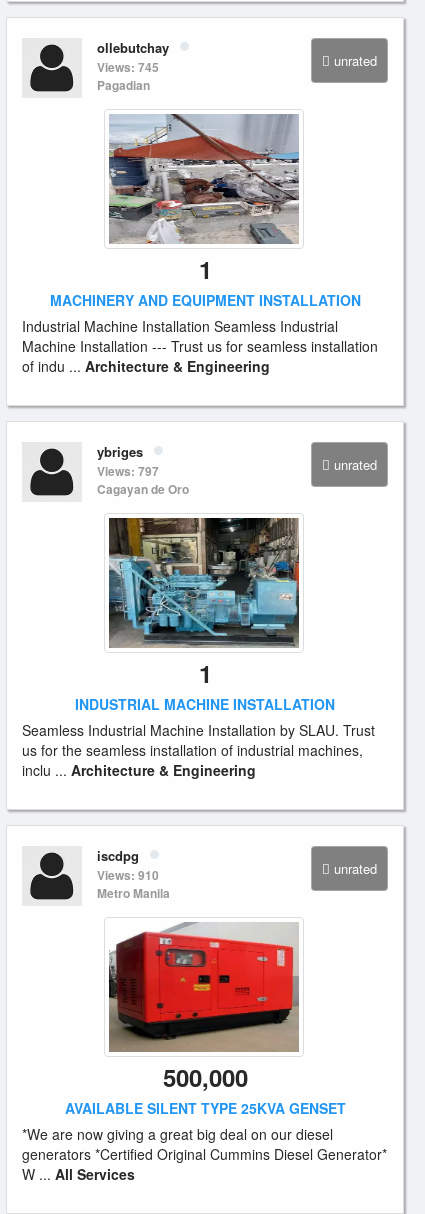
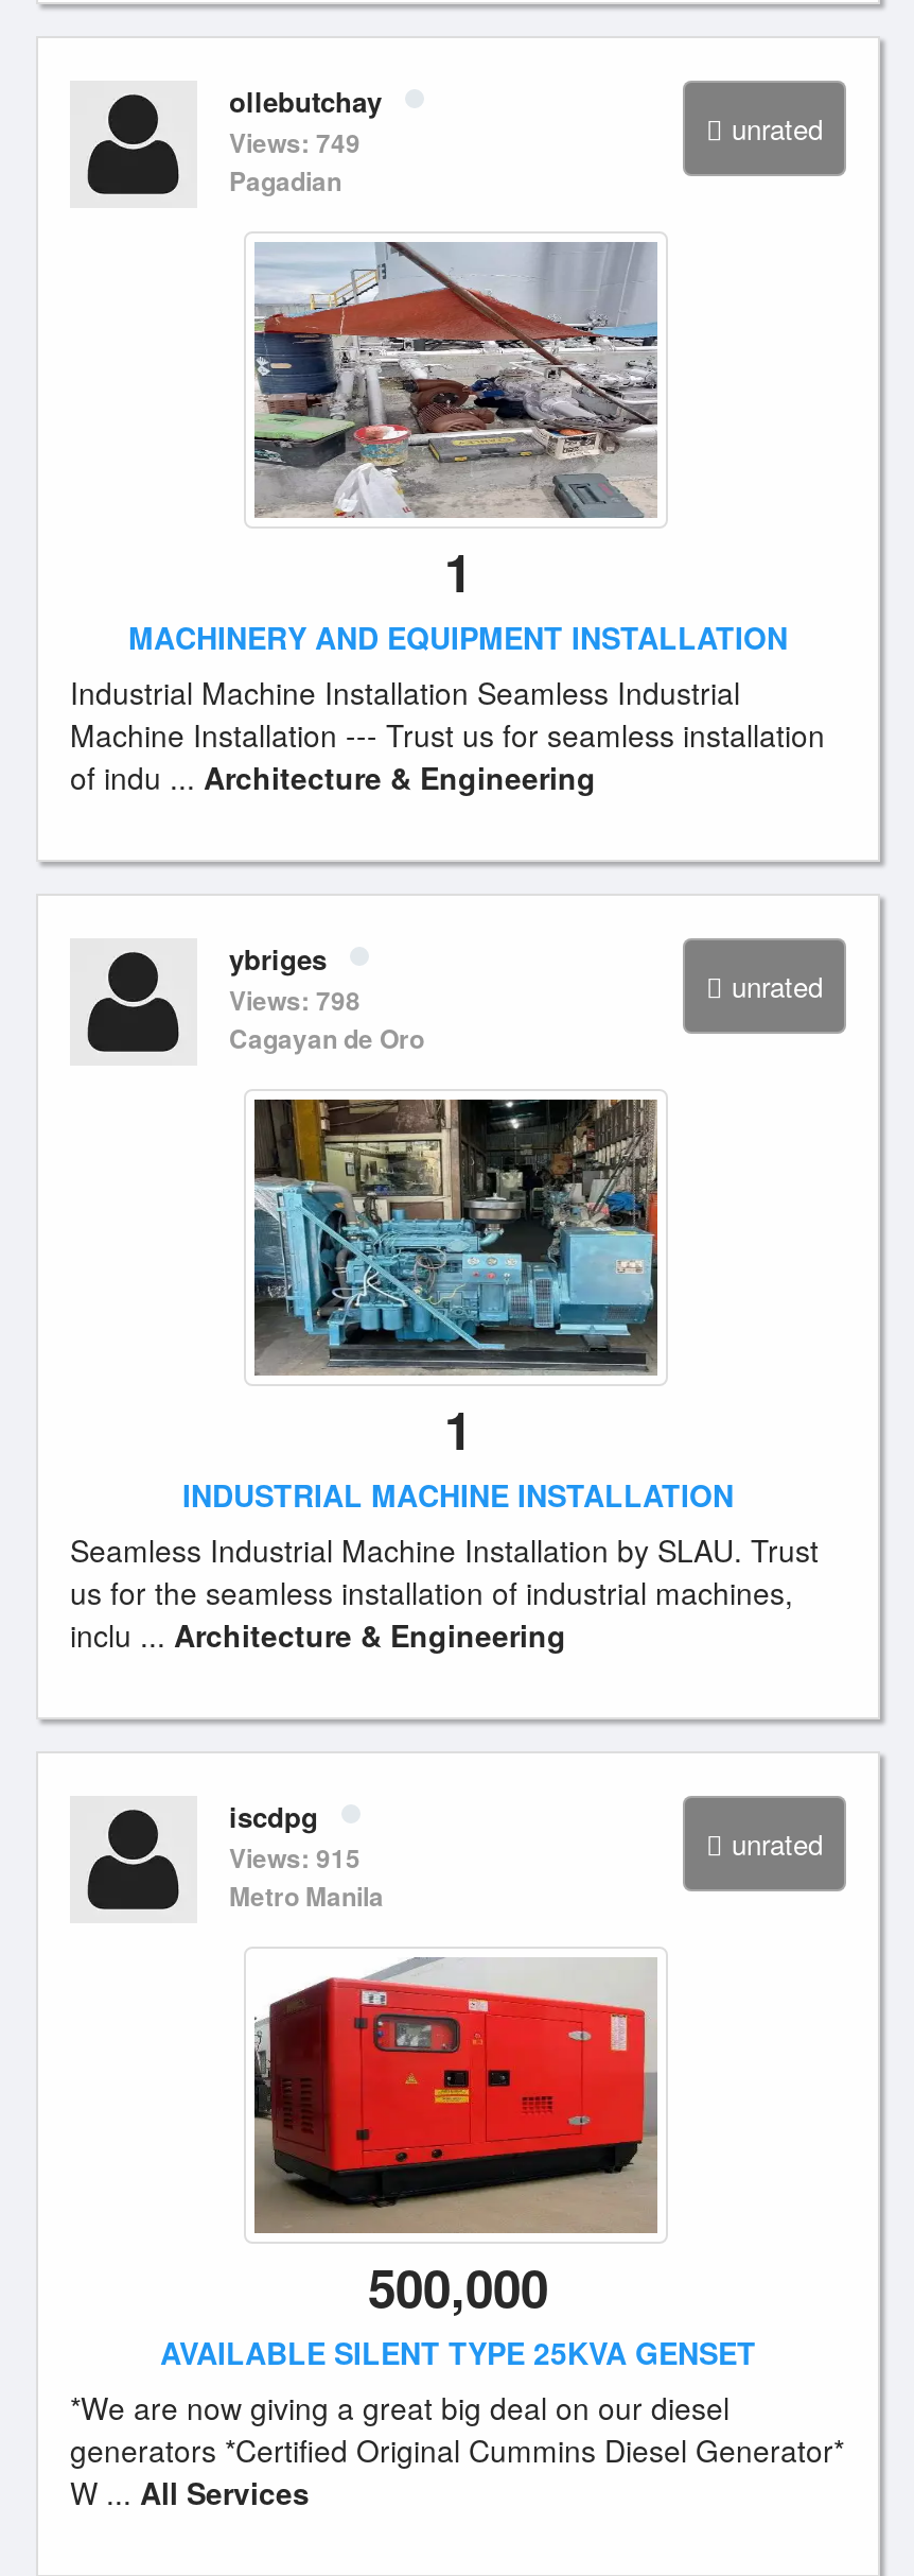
- Views: 745
+ Views: 749

- Views: 797
+ Views: 798

- Views: 910
+ Views: 915
